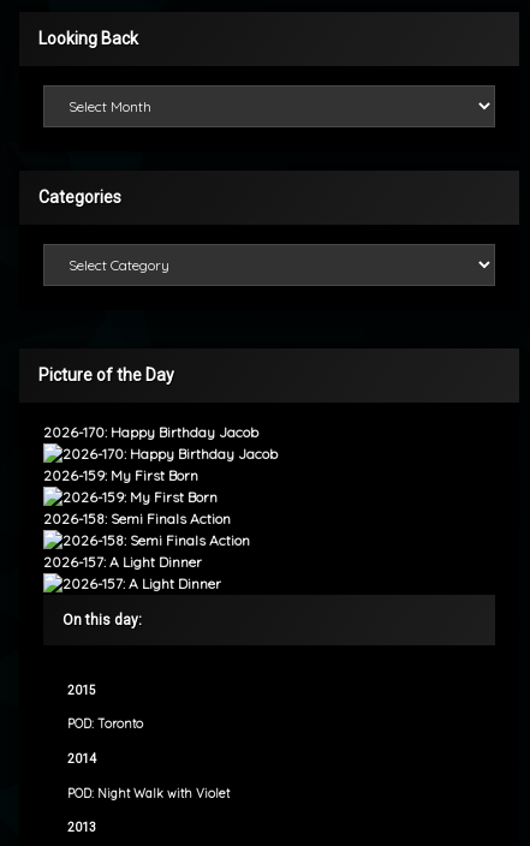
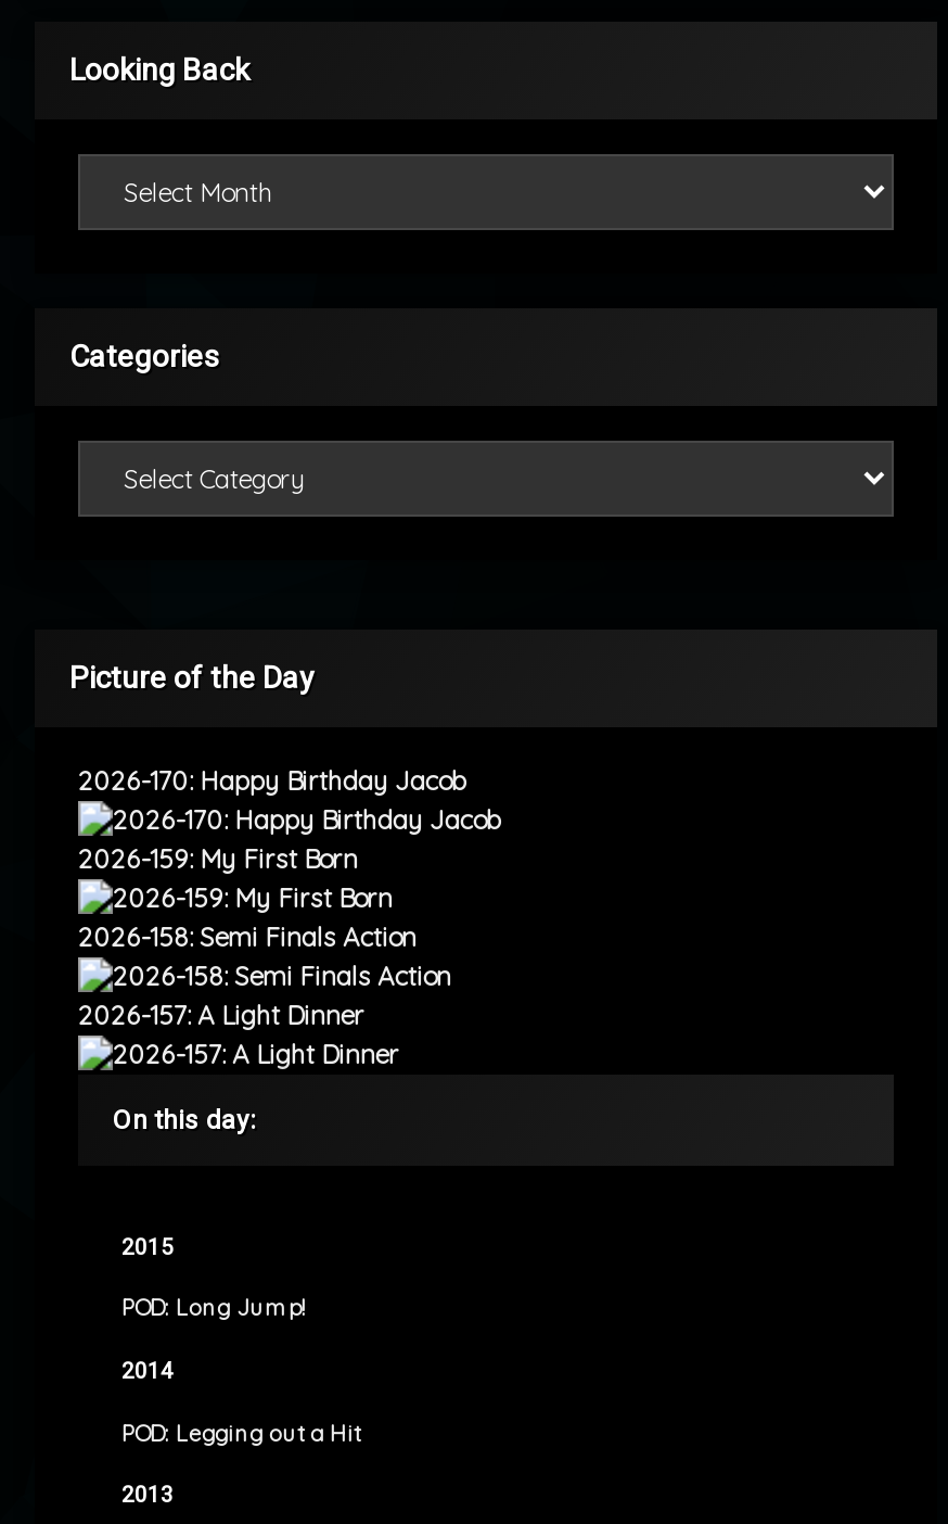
- POD: Toronto
+ POD: Long Jump!

- POD: Night Walk with Violet
+ POD: Legging out a Hit
